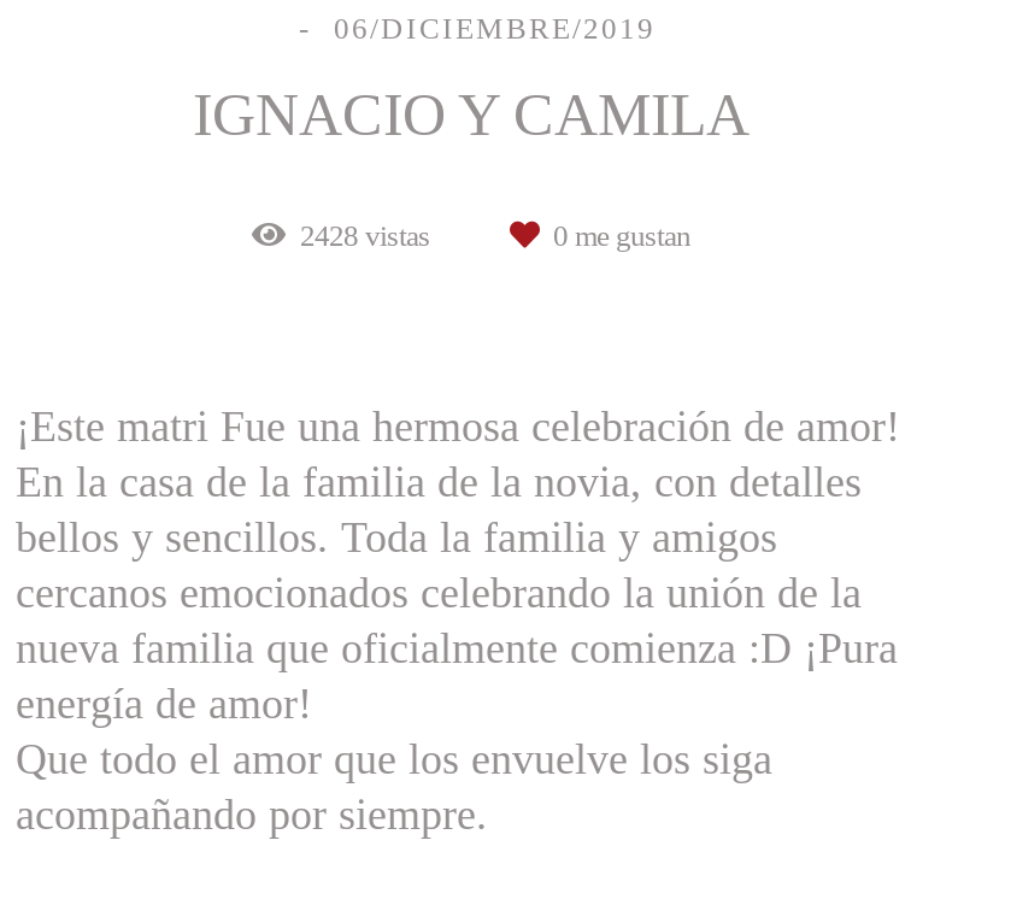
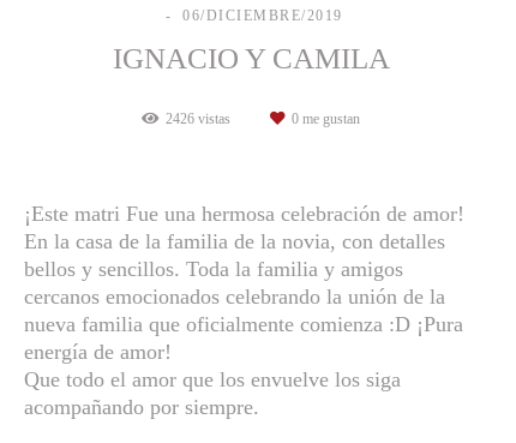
- 2428 vistas
+ 2426 vistas
